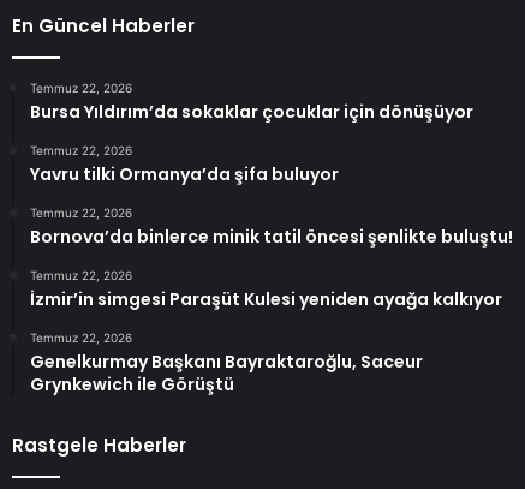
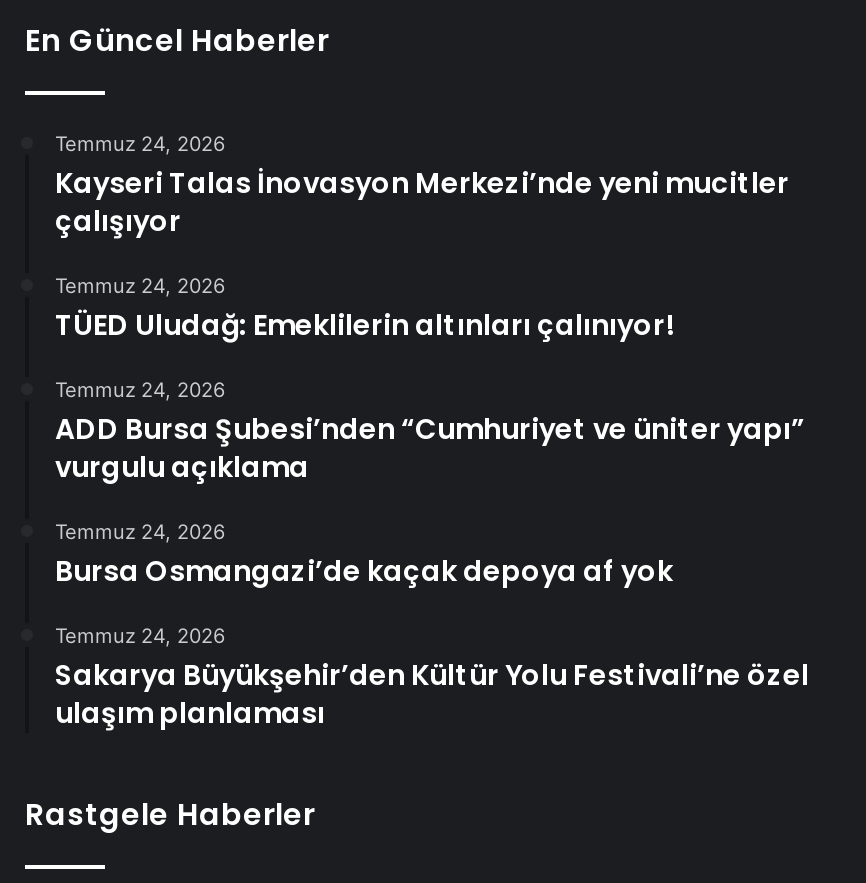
- Temmuz 22, 2026
- Bursa Yıldırım’da sokaklar çocuklar için dönüşüyor
+ Temmuz 24, 2026
+ Kayseri Talas İnovasyon Merkezi’nde yeni mucitler
+ çalışıyor

- Temmuz 22, 2026
- Yavru tilki Ormanya’da şifa buluyor
+ Temmuz 24, 2026
+ TÜED Uludağ: Emeklilerin altınları çalınıyor!

- Temmuz 22, 2026
- Bornova’da binlerce minik tatil öncesi şenlikte buluştu!
+ Temmuz 24, 2026
+ ADD Bursa Şubesi’nden “Cumhuriyet ve üniter yapı”
+ vurgulu açıklama

- Temmuz 22, 2026
- İzmir’in simgesi Paraşüt Kulesi yeniden ayağa kalkıyor
+ Temmuz 24, 2026
+ Bursa Osmangazi’de kaçak depoya af yok

- Temmuz 22, 2026
- Genelkurmay Başkanı Bayraktaroğlu, Saceur
- Grynkewich ile Görüştü
+ Temmuz 24, 2026
+ Sakarya Büyükşehir’den Kültür Yolu Festivali’ne özel
+ ulaşım planlaması
